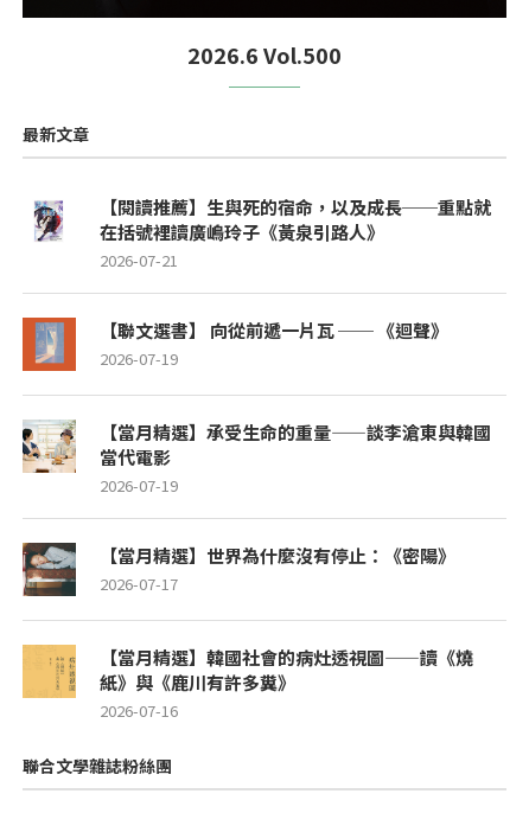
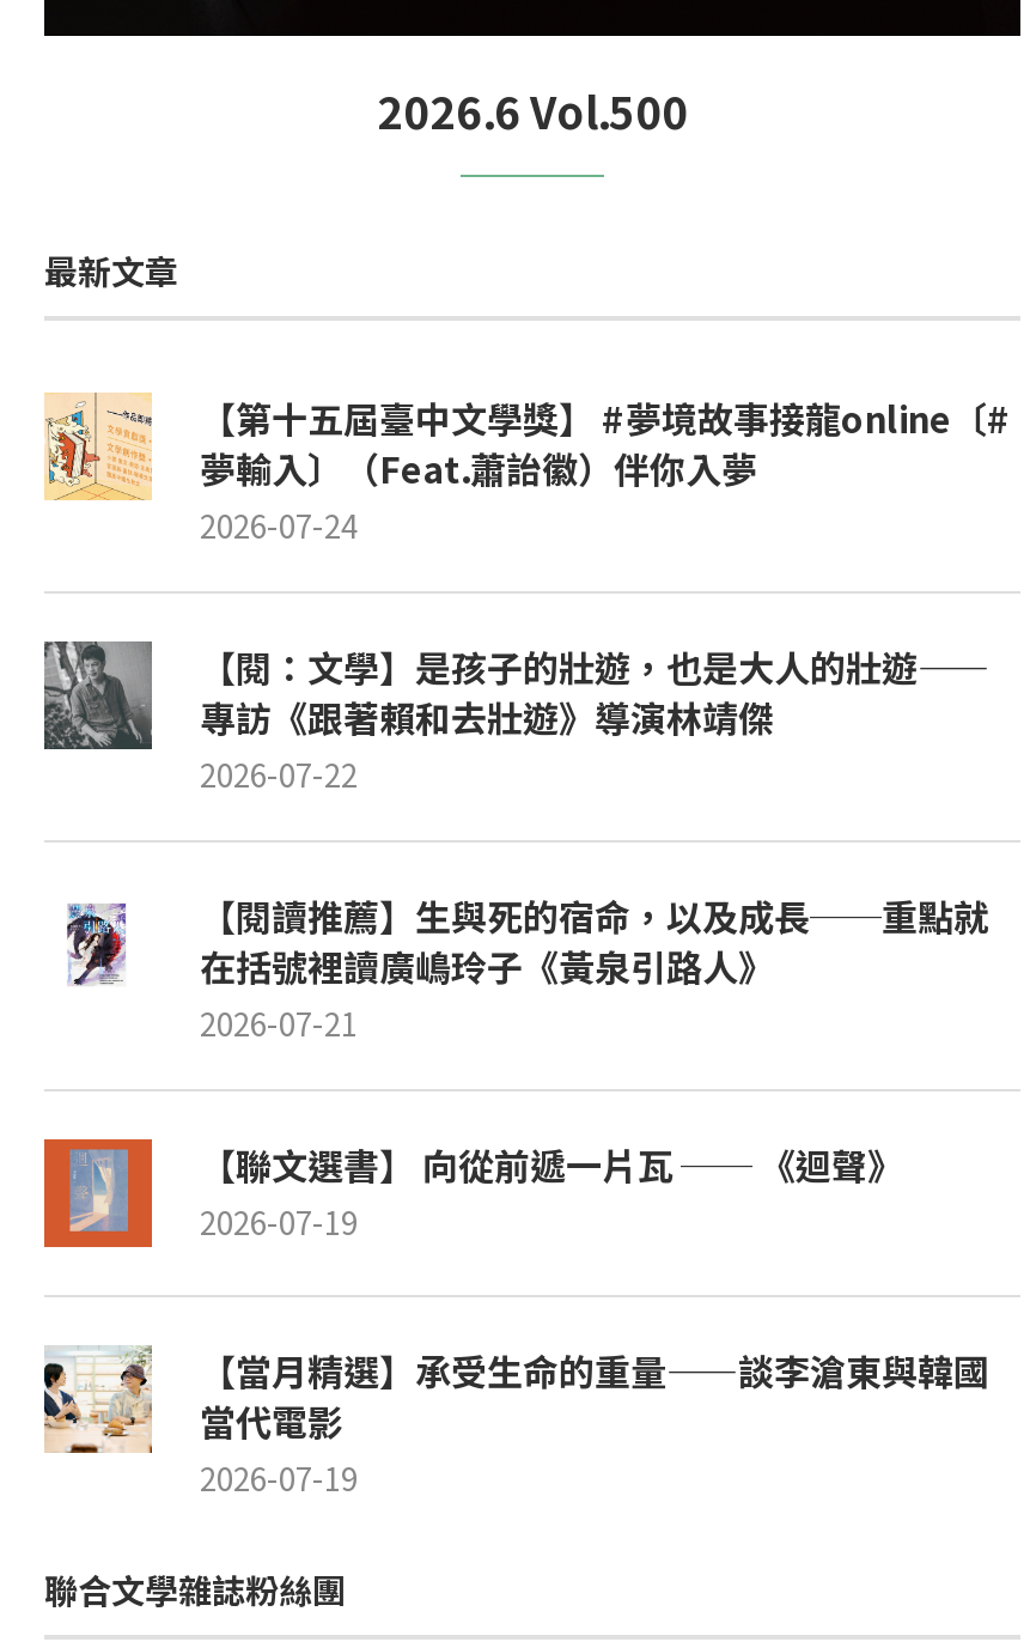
+ [image]

+ [image]
+ 【第十五屆臺中文學獎】 #夢境故事接龍online〔#
+ 夢輸入〕（Feat.蕭詒徽）伴你入夢
+ 2026-07-24
+ 【閱：文學】是孩子的壯遊，也是大人的壯遊——
+ 專訪《跟著賴和去壯遊》導演林靖傑
+ 2026-07-22

moved down: [image] | 在括號裡讀廣嶋玲子《黃泉引路人》 | 2026-07-21 | 2026-07-19 | 【當月精選】承受生命的重量——談李滄東與韓國 | 當代電影 | 2026-07-19

- [image]
- 【當月精選】世界為什麼沒有停止：《密陽》
- 2026-07-17
- 【當月精選】韓國社會的病灶透視圖——讀《燒
- 紙》與《鹿川有許多糞》
- 2026-07-16

- [image]
